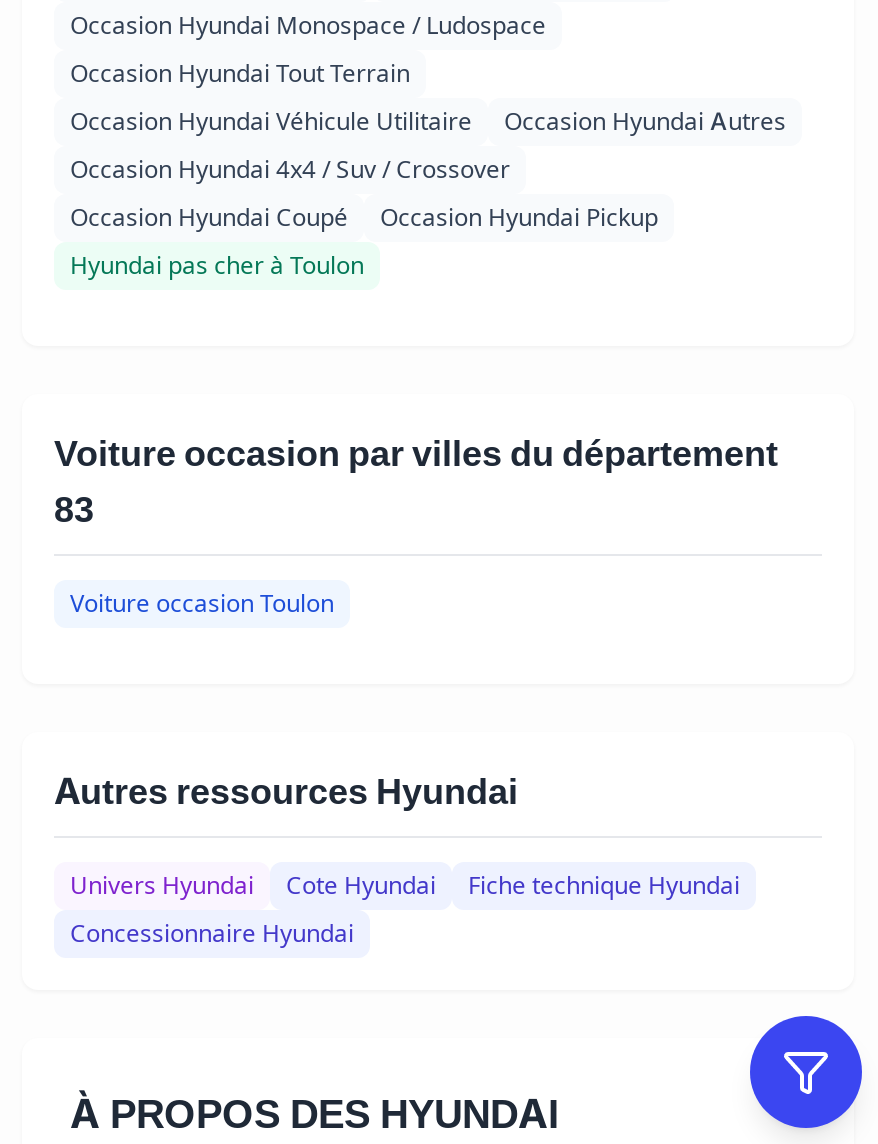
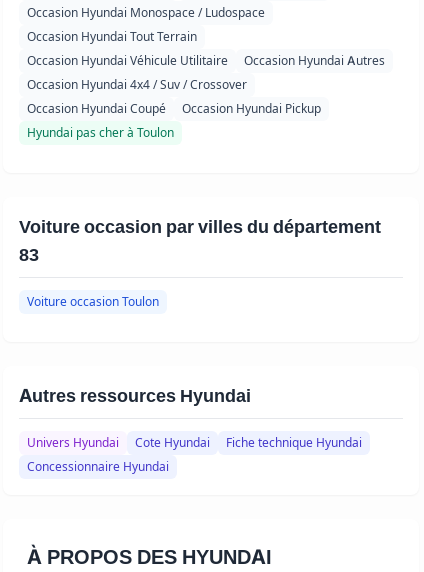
- [image]
